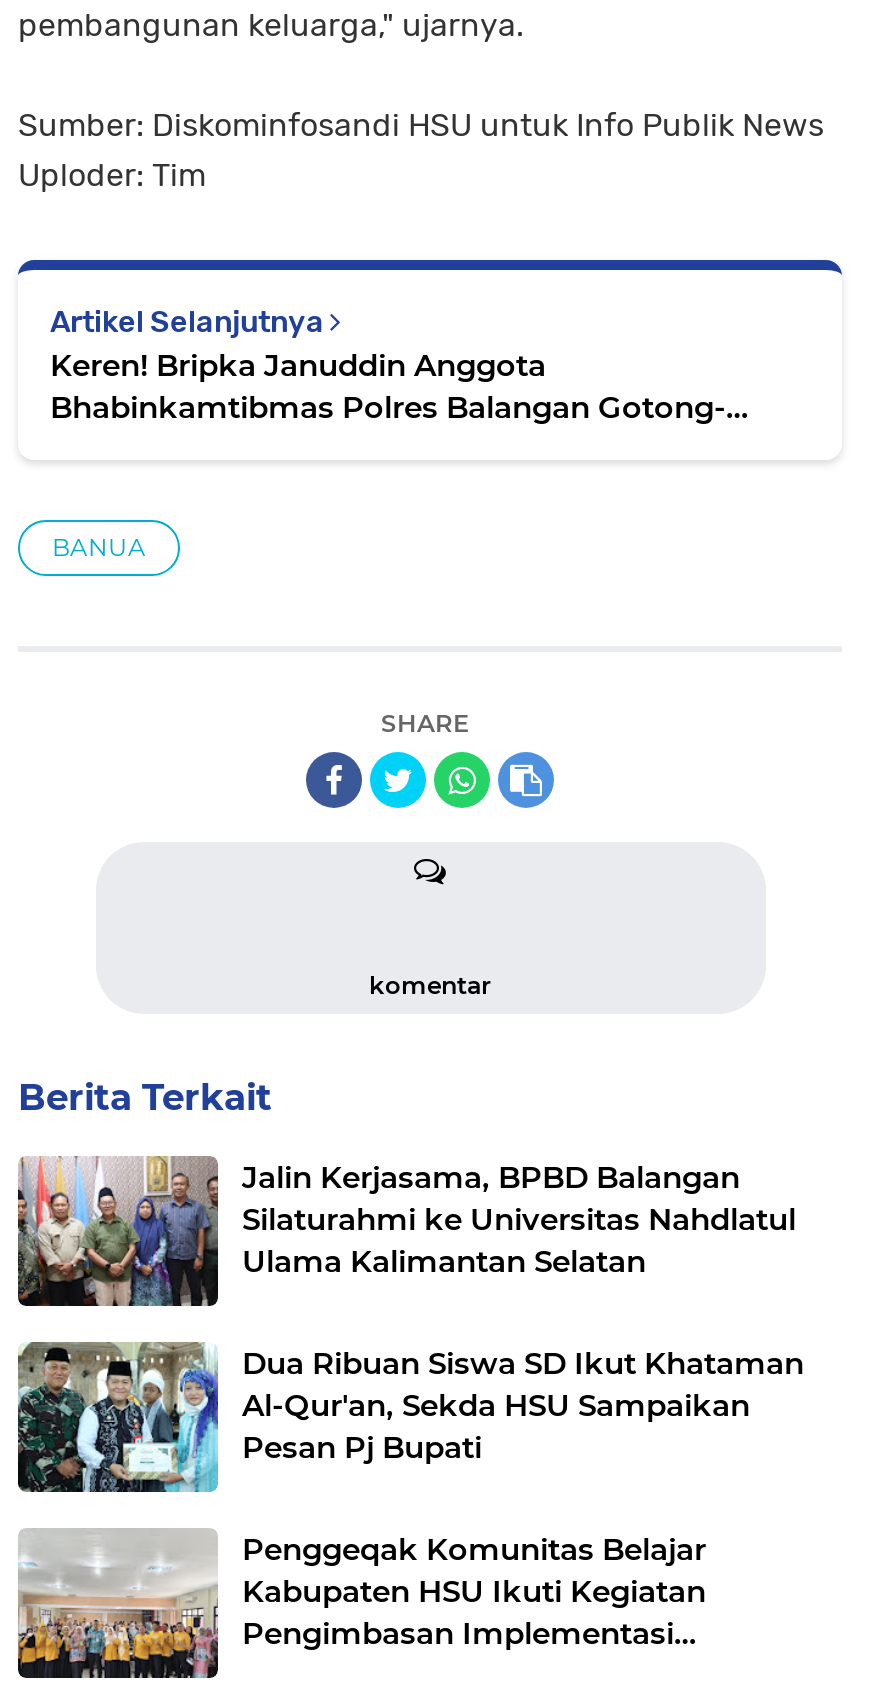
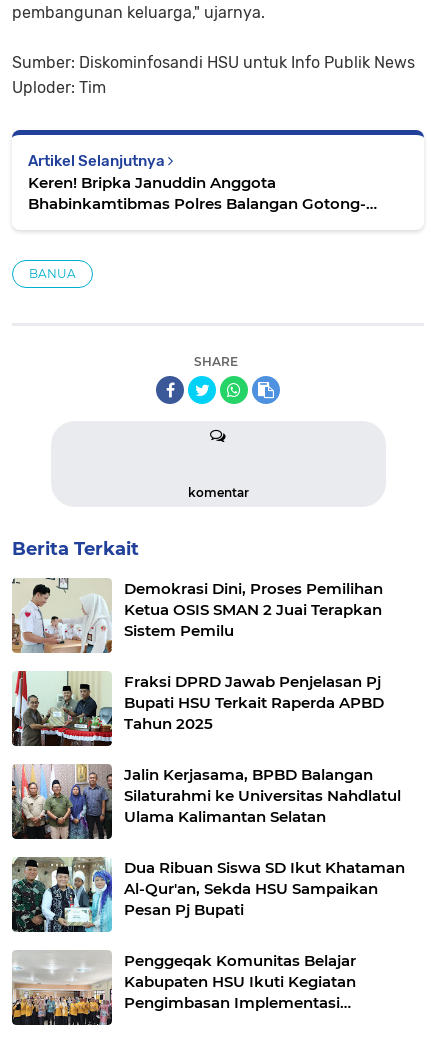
+ [image]
+ Demokrasi Dini, Proses Pemilihan
+ Ketua OSIS SMAN 2 Juai Terapkan
+ Sistem Pemilu
+ Fraksi DPRD Jawab Penjelasan Pj
+ Bupati HSU Terkait Raperda APBD
+ Tahun 2025

+ [image]
